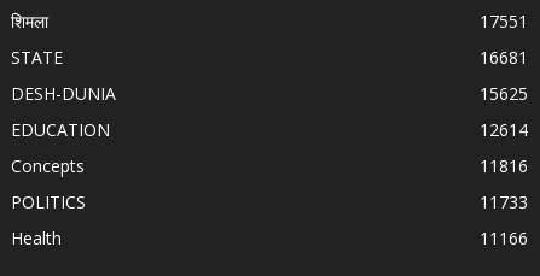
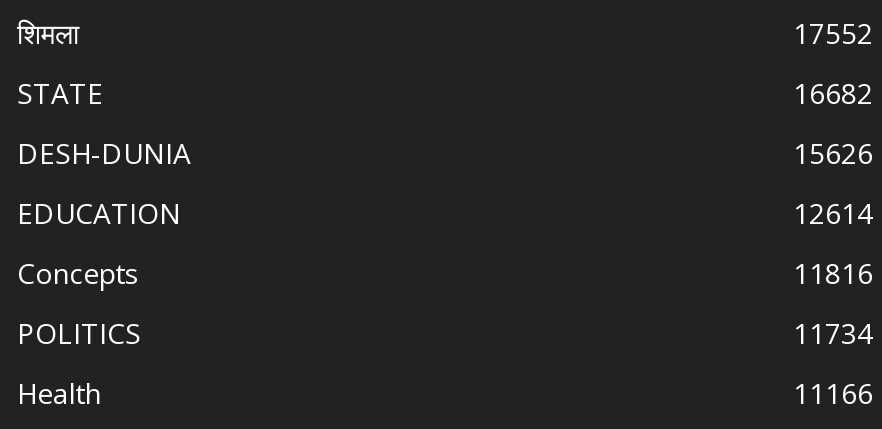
- 17551
+ 17552

- 16681
+ 16682

- 15625
+ 15626

- 11733
+ 11734
